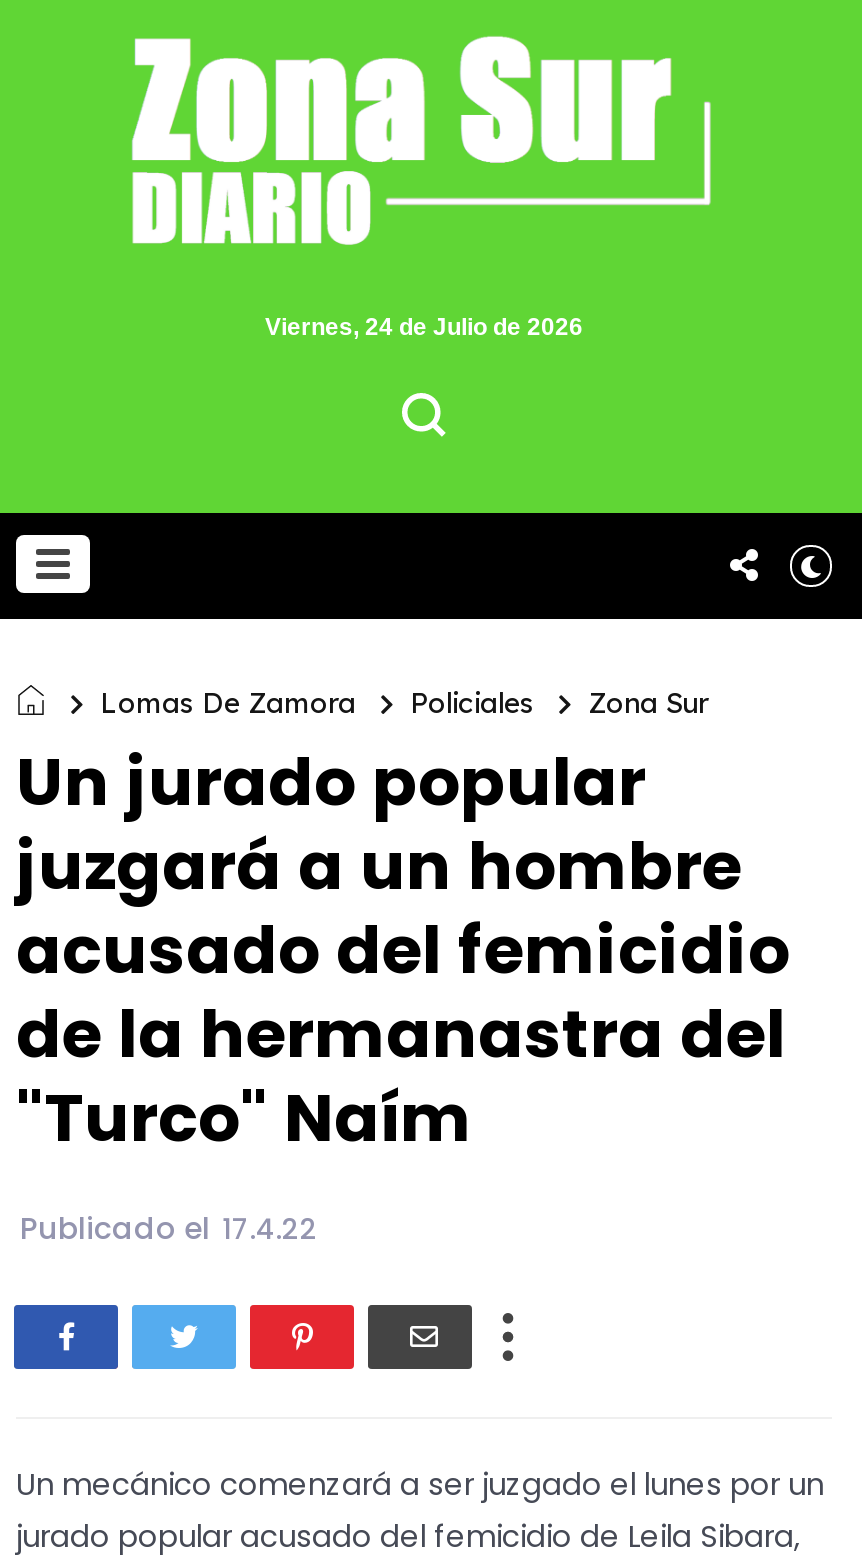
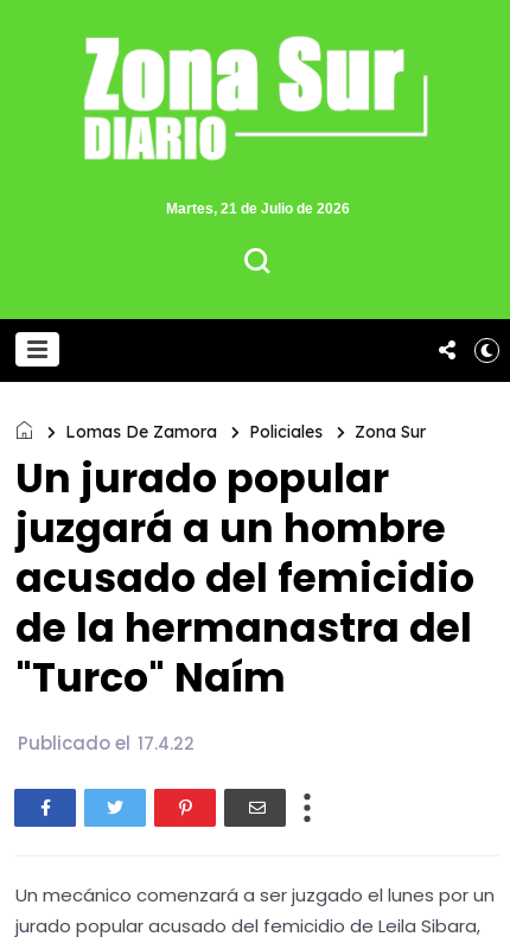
- Viernes, 24 de Julio de 2026
+ Martes, 21 de Julio de 2026
